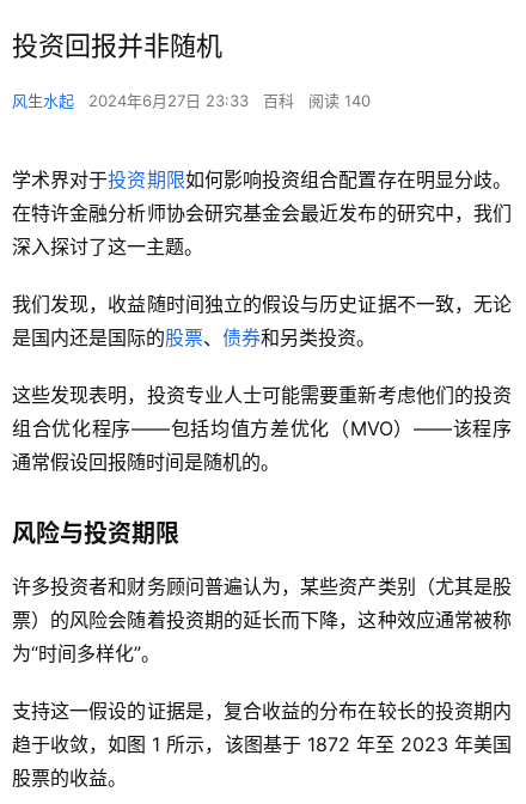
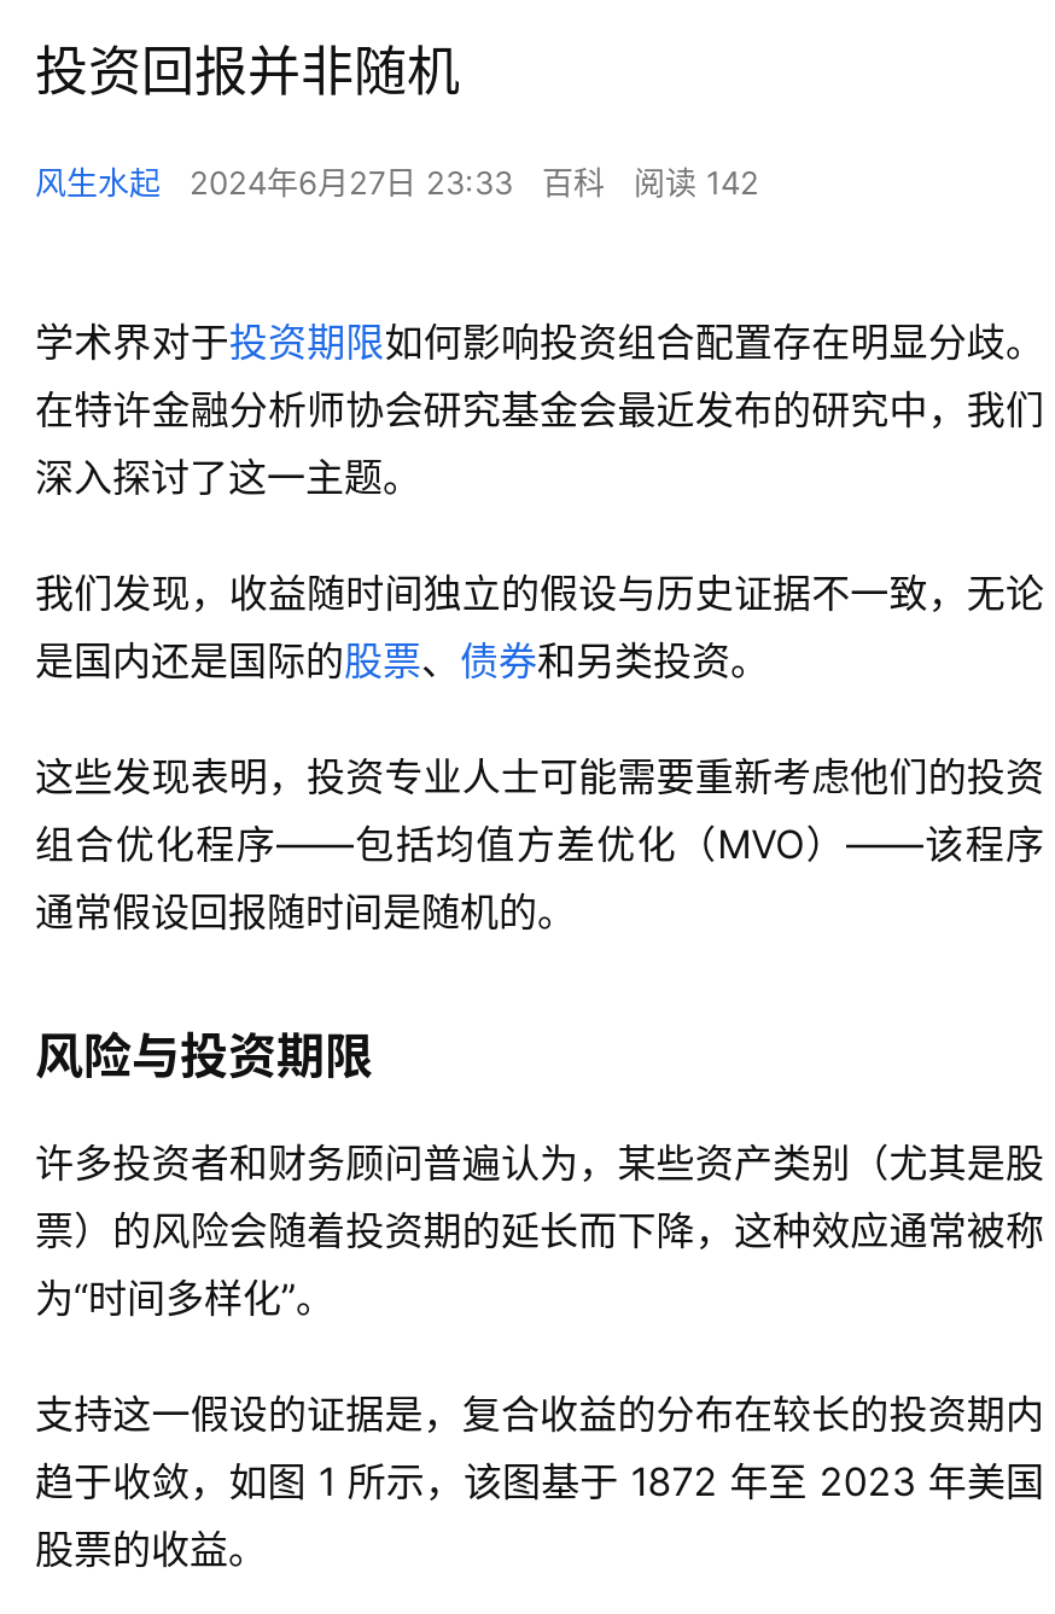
- 风生水起 2024年6月27日 23:33 百科 阅读 140
+ 风生水起 2024年6月27日 23:33 百科 阅读 142
